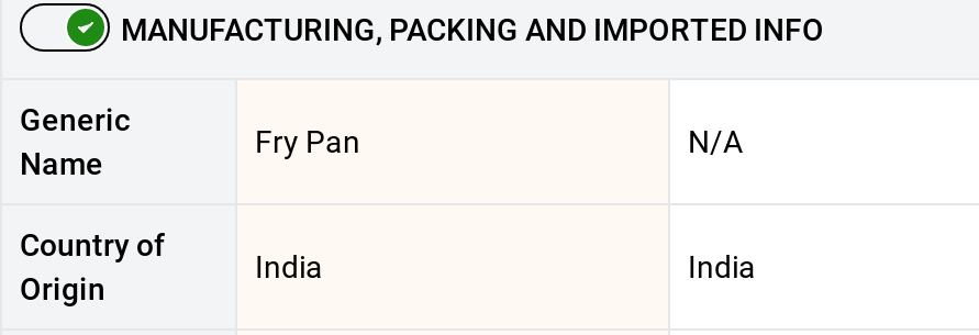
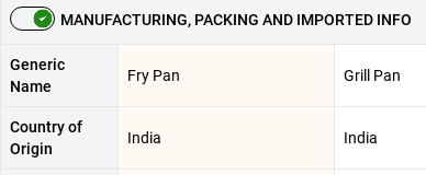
- N/A
+ Grill Pan
